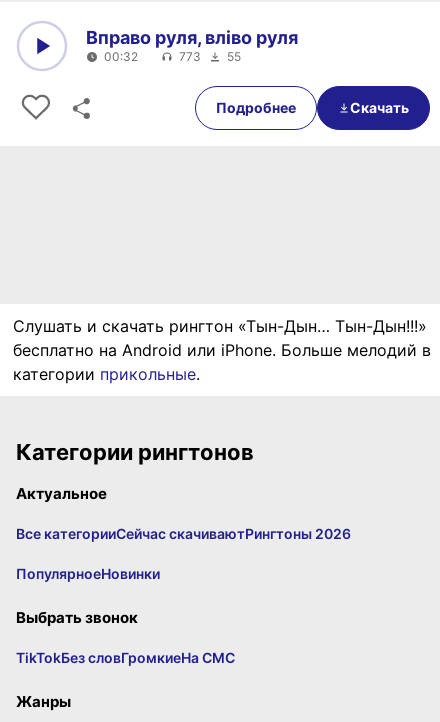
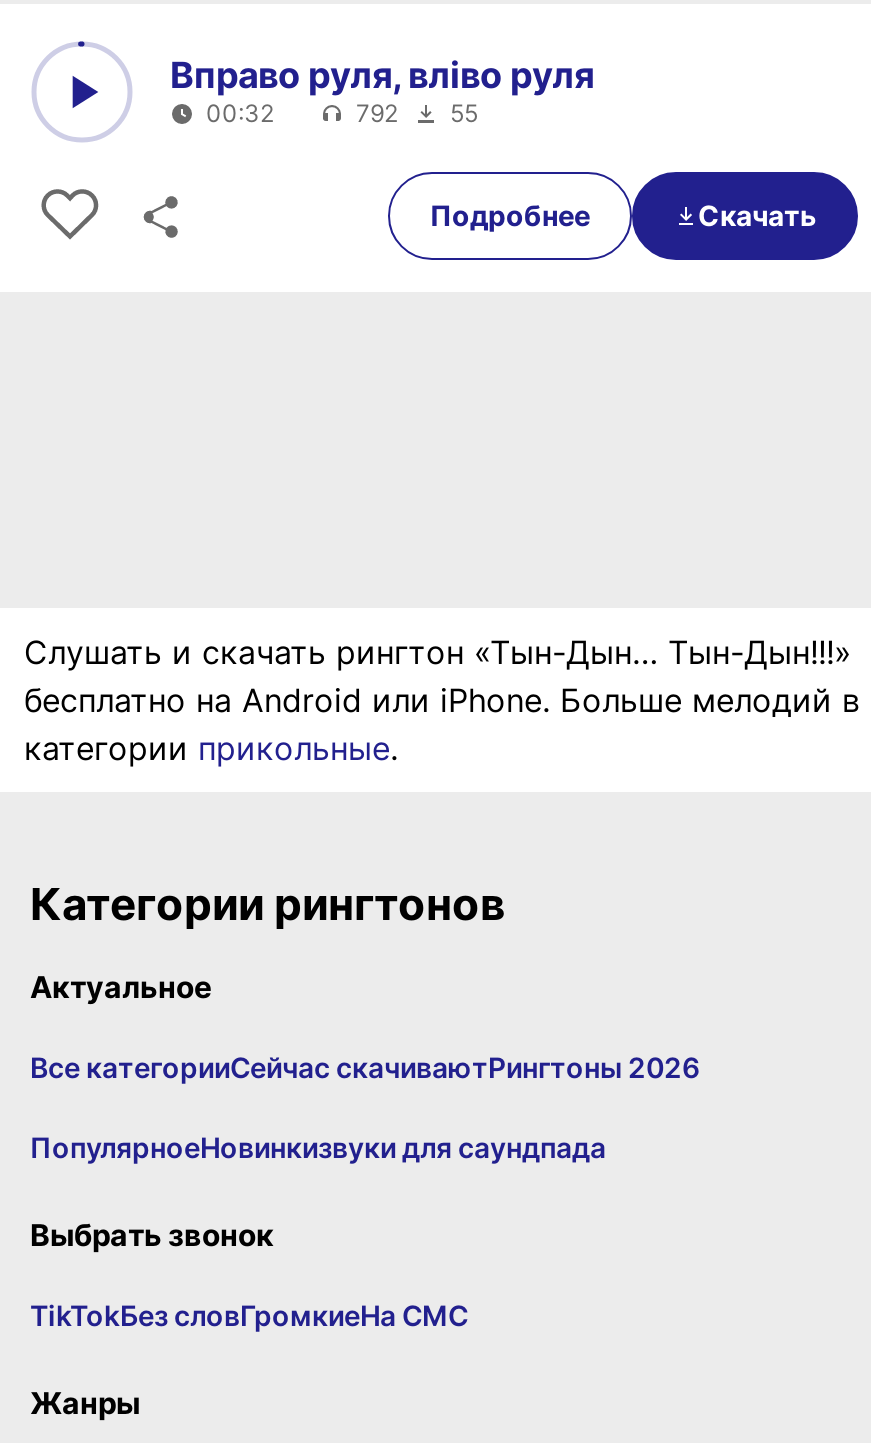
- 773 55
+ 792 55

- ПопулярноеНовинки
+ ПопулярноеНовинкизвуки для саундпада
